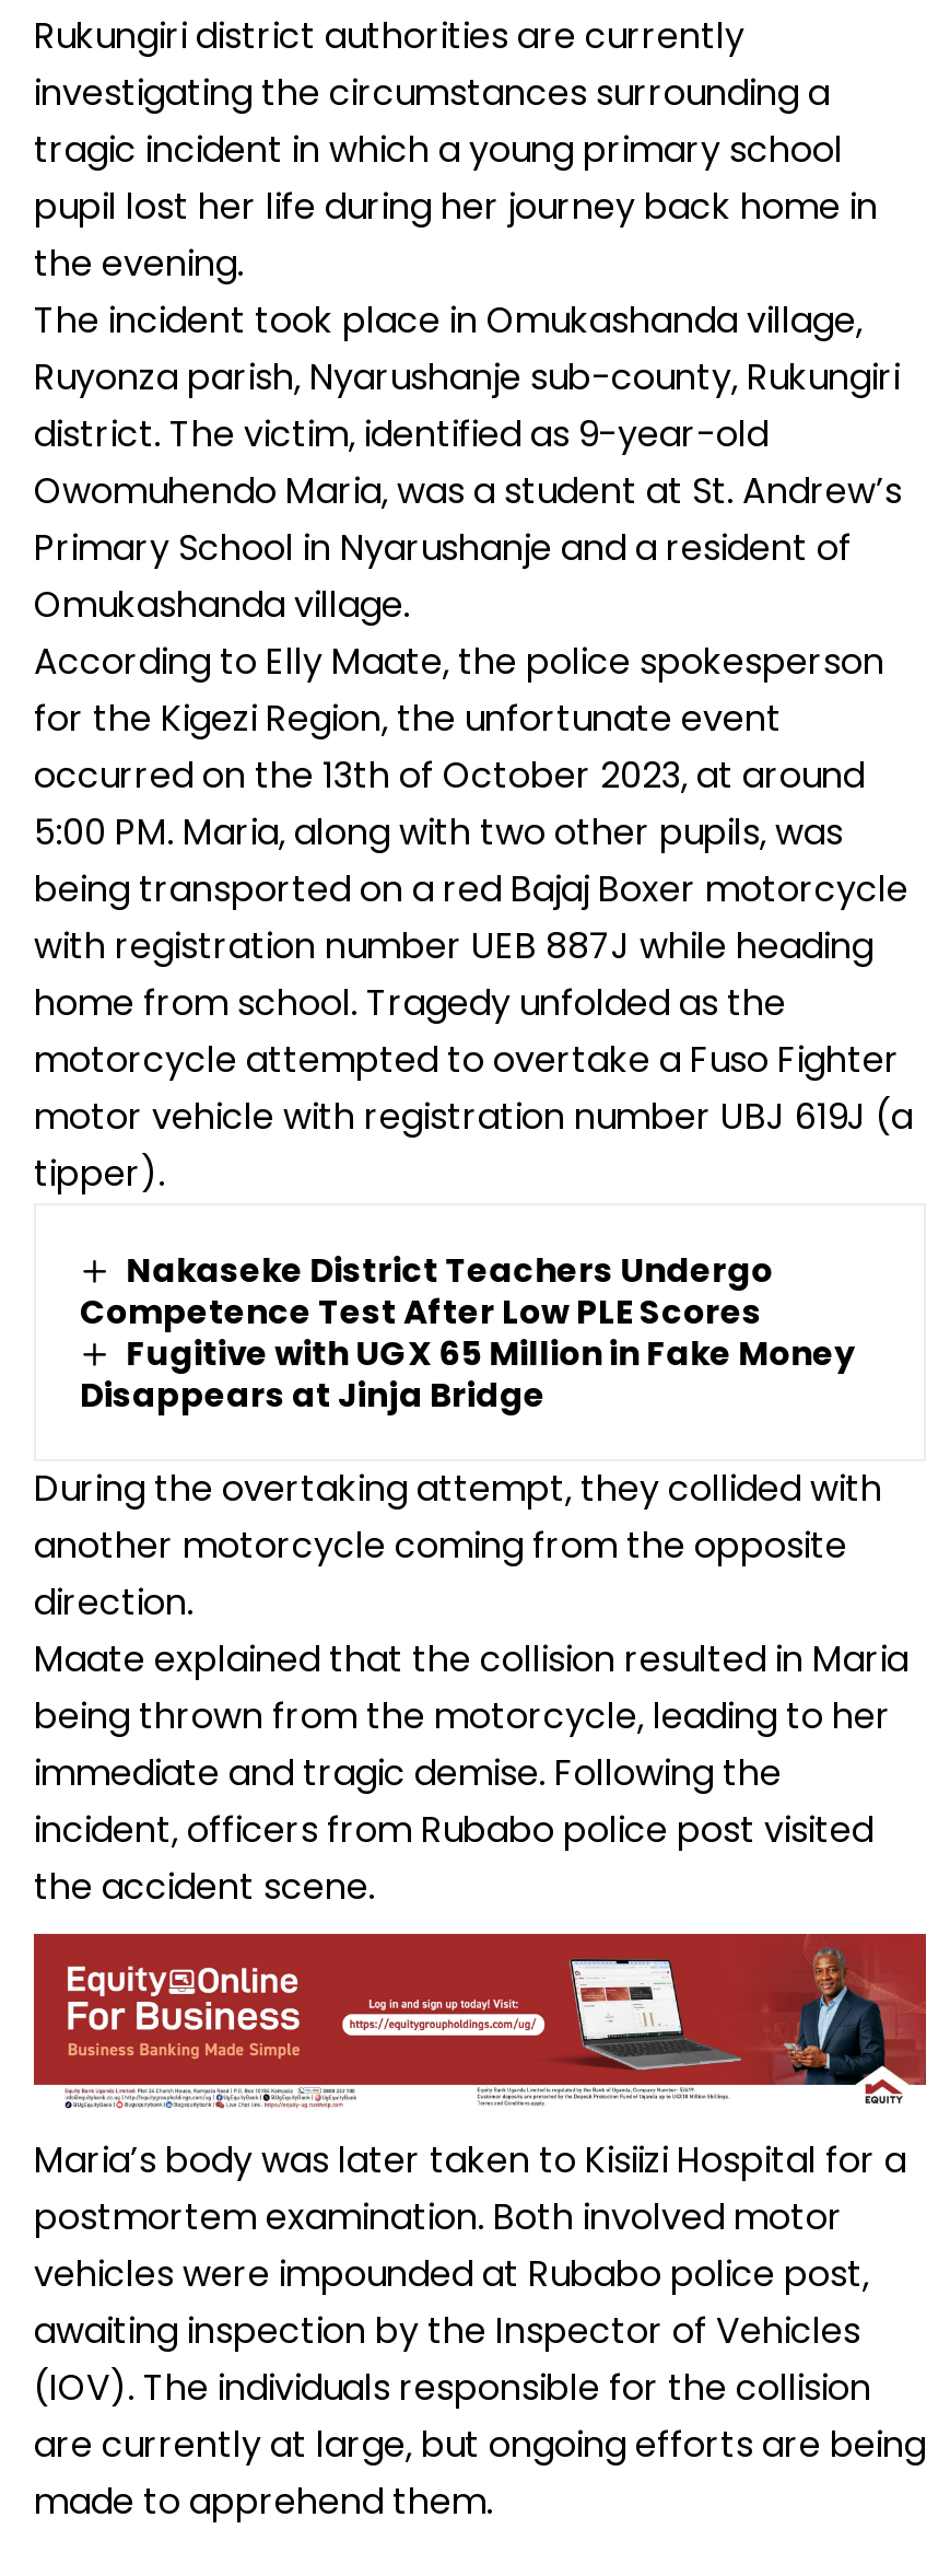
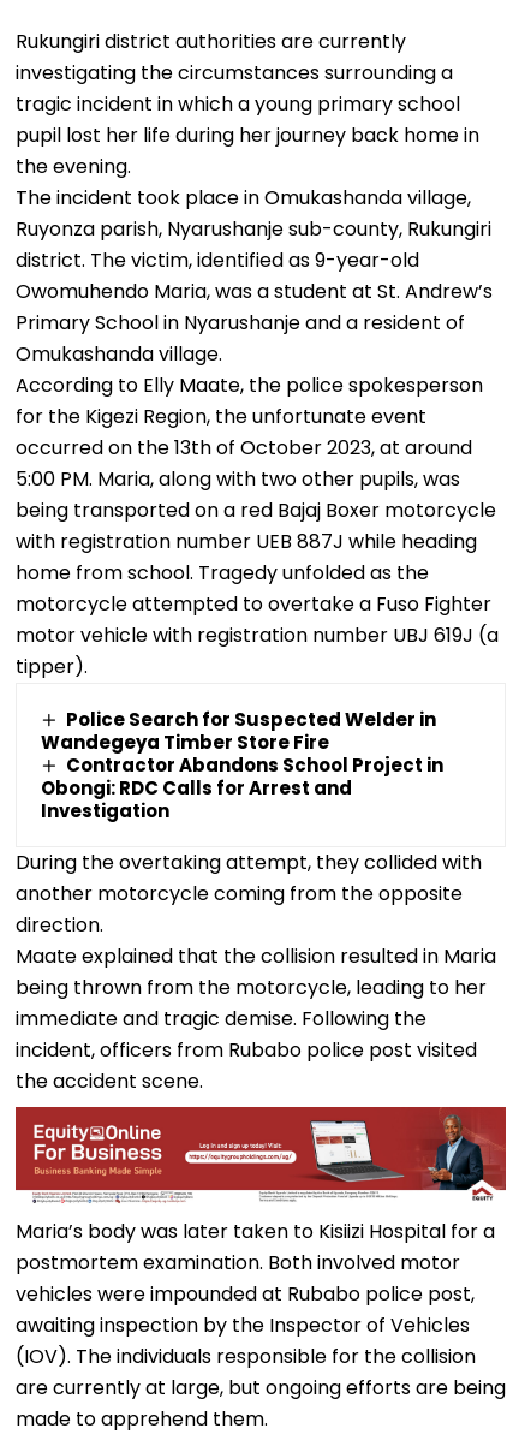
- Nakaseke District Teachers Undergo
- Competence Test After Low PLE Scores
- Fugitive with UGX 65 Million in Fake Money
- Disappears at Jinja Bridge
+ Police Search for Suspected Welder in
+ Wandegeya Timber Store Fire
+ Contractor Abandons School Project in
+ Obongi: RDC Calls for Arrest and
+ Investigation
